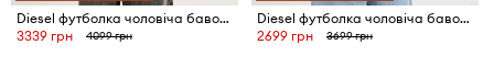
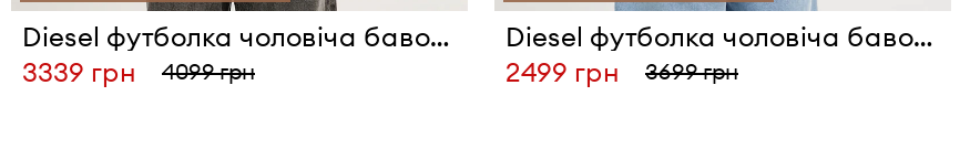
- 2699 грн 3699 грн
+ 2499 грн 3699 грн
